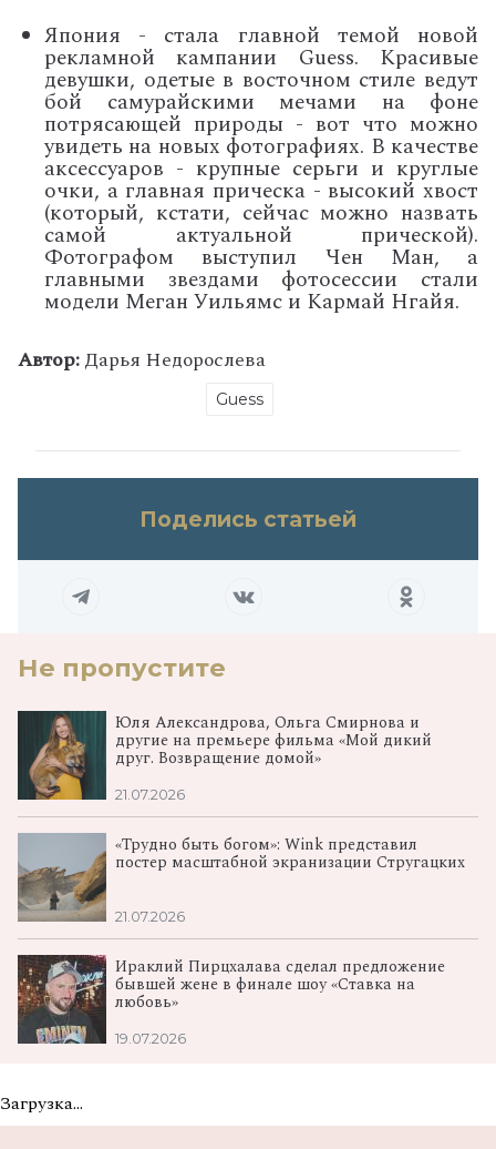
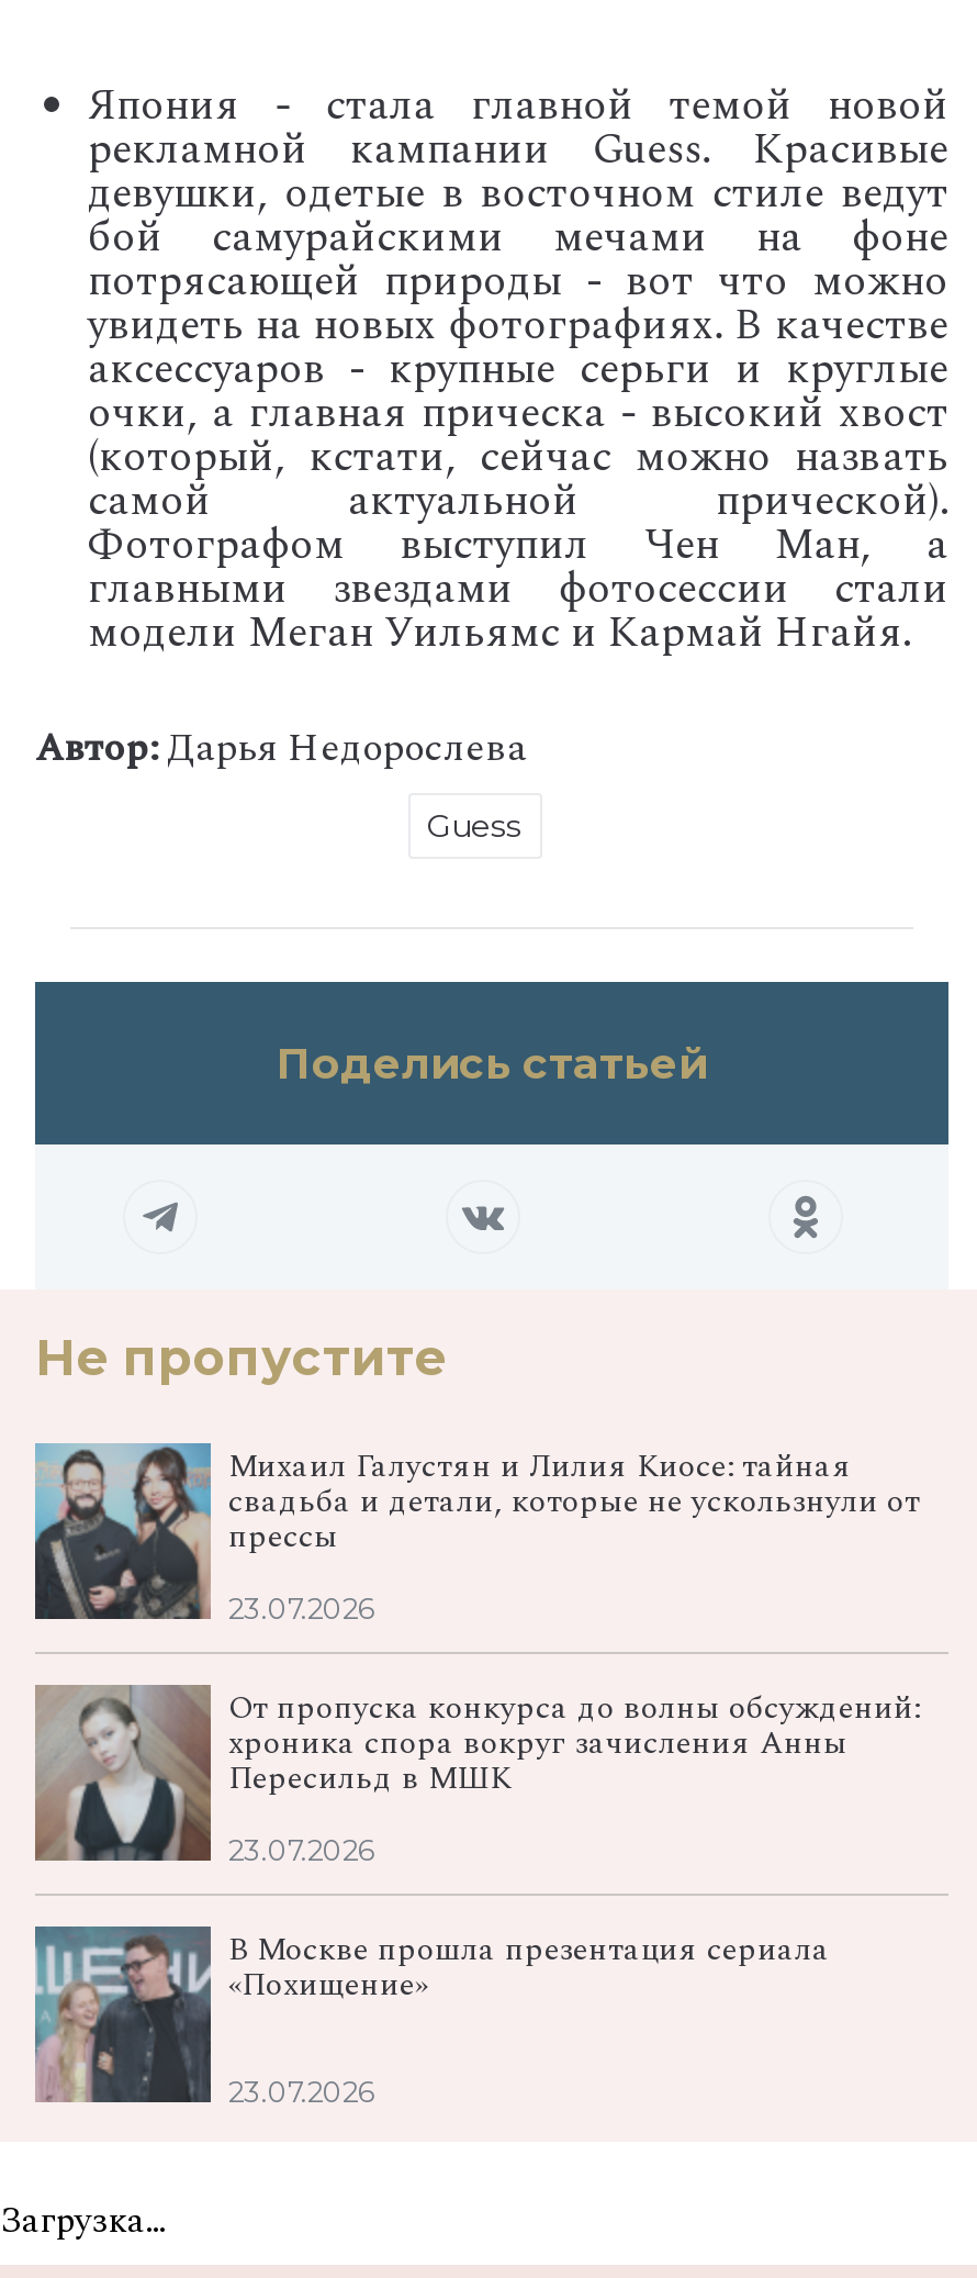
- [image]
- Юля Александрова, Ольга Смирнова и
- другие на премьере фильма «Мой дикий
- друг. Возвращение домой»
+ [image]
+ Михаил Галустян и Лилия Киосе: тайная
+ свадьба и детали, которые не ускользнули от
+ прессы

- 21.07.2026
+ 23.07.2026

- [image]
- «Трудно быть богом»: Wink представил
- постер масштабной экранизации Стругацких
+ [image]
+ От пропуска конкурса до волны обсуждений:
+ хроника спора вокруг зачисления Анны
+ Пересильд в МШК

- 21.07.2026
+ 23.07.2026

- [image]
- Ираклий Пирцхалава сделал предложение
- бывшей жене в финале шоу «Ставка на
- любовь»
+ [image]
+ В Москве прошла презентация сериала
+ «Похищение»

- 19.07.2026
+ 23.07.2026
